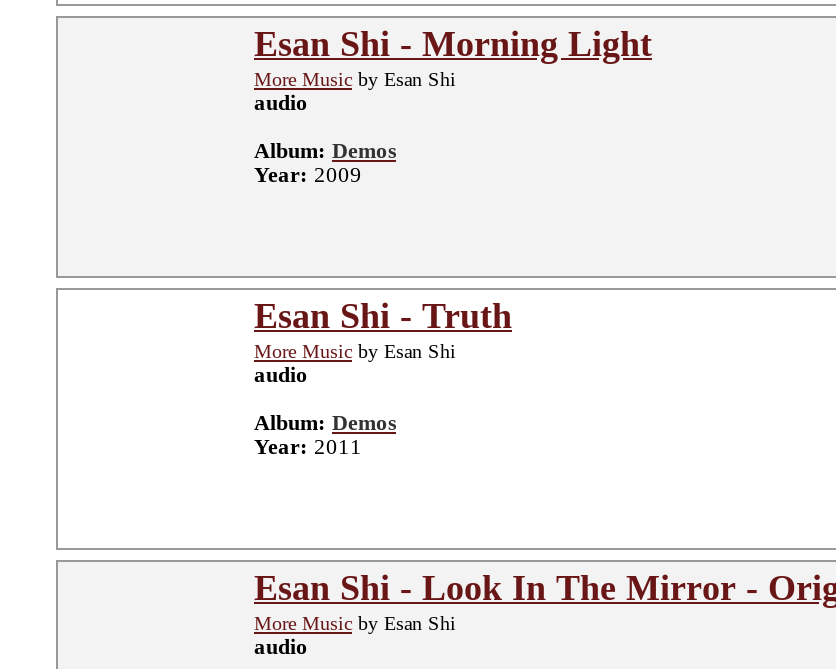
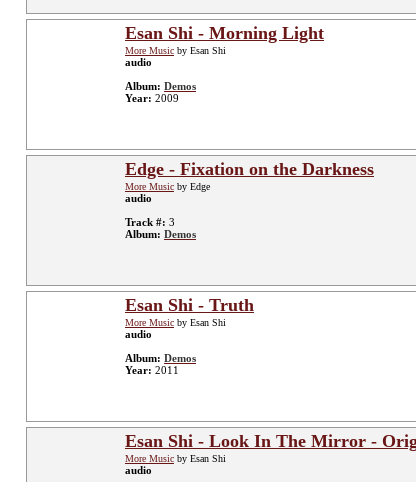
+ Edge - Fixation on the Darkness
+ More Music by Edge
+ audio
+ Track #: 3
+ Album: Demos
